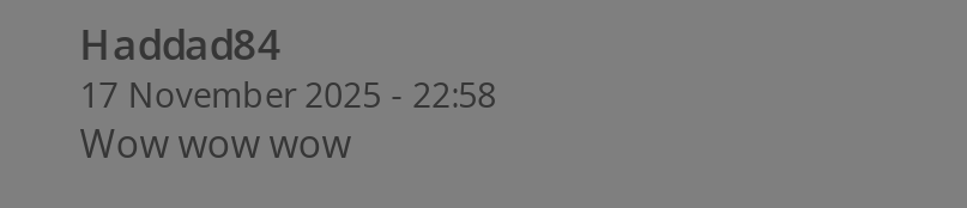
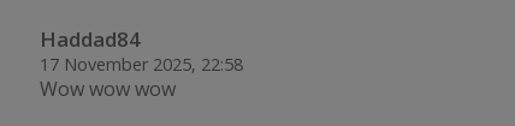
- 17 November 2025 - 22:58
+ 17 November 2025, 22:58
